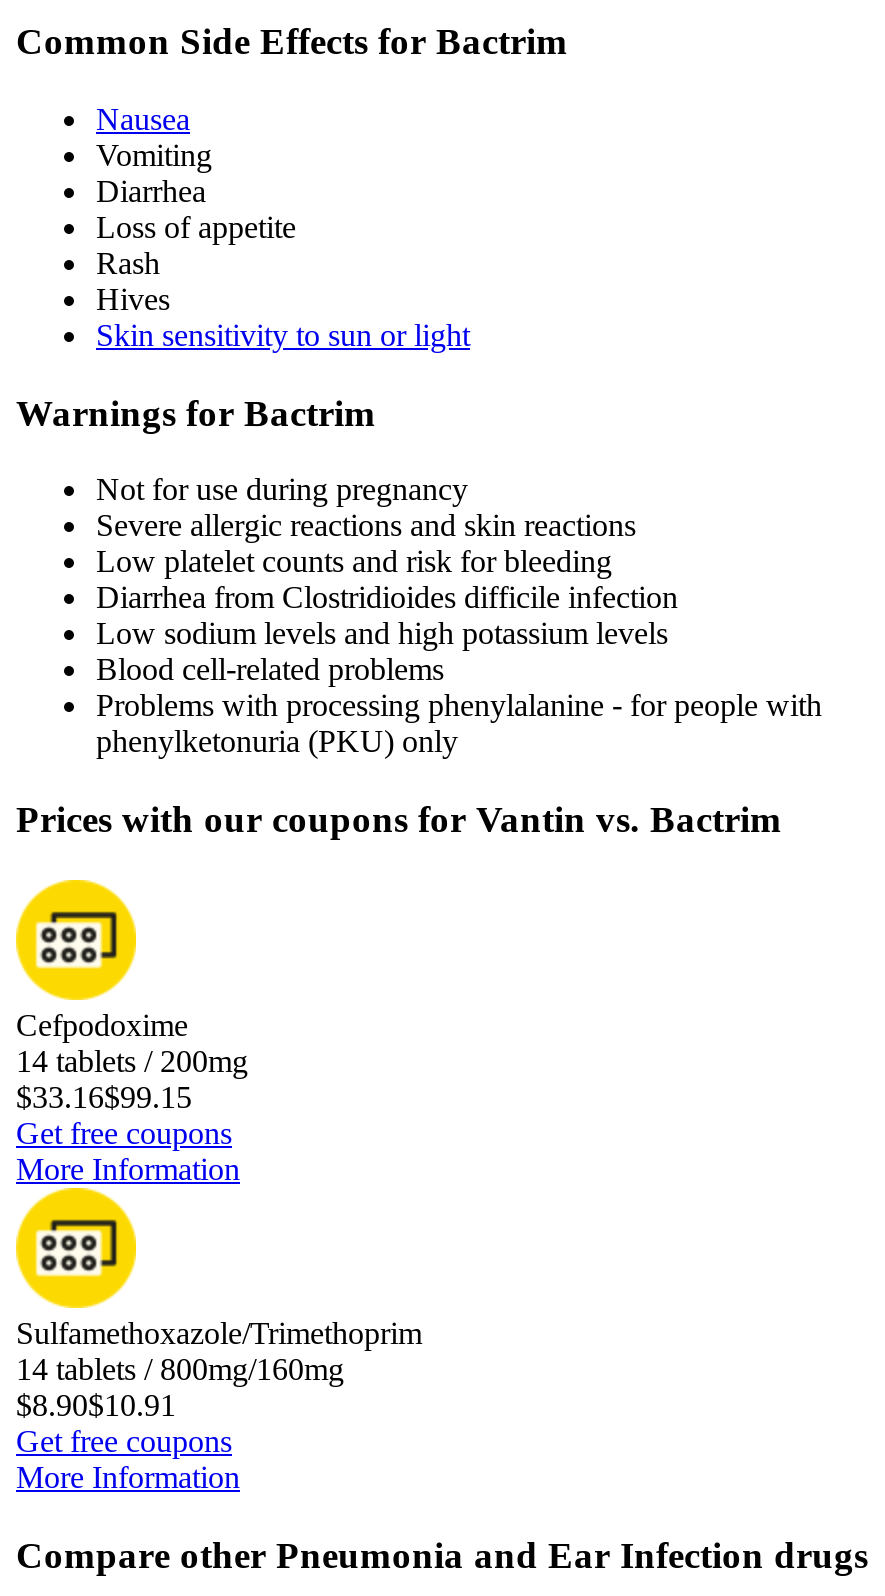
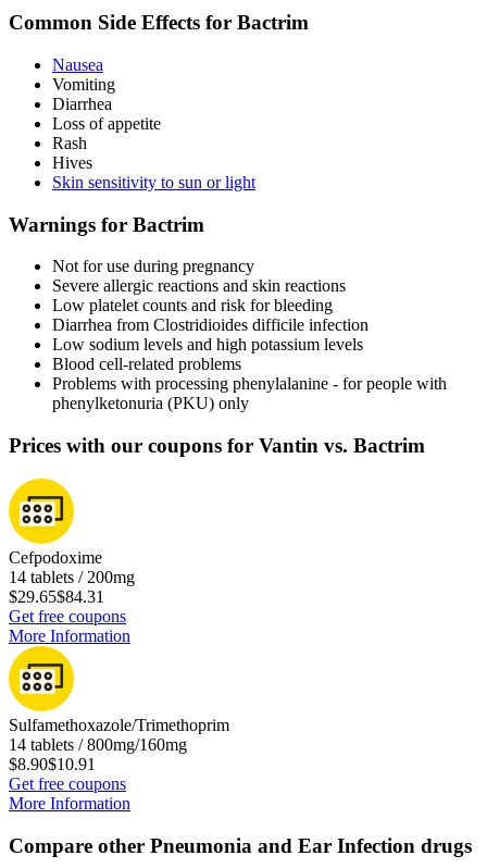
- $33.16$99.15
+ $29.65$84.31
